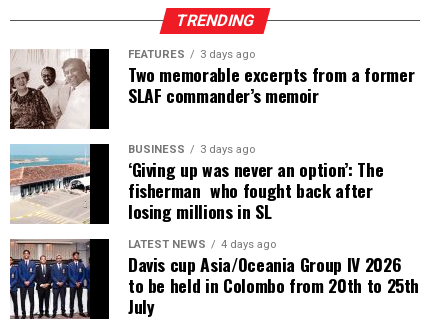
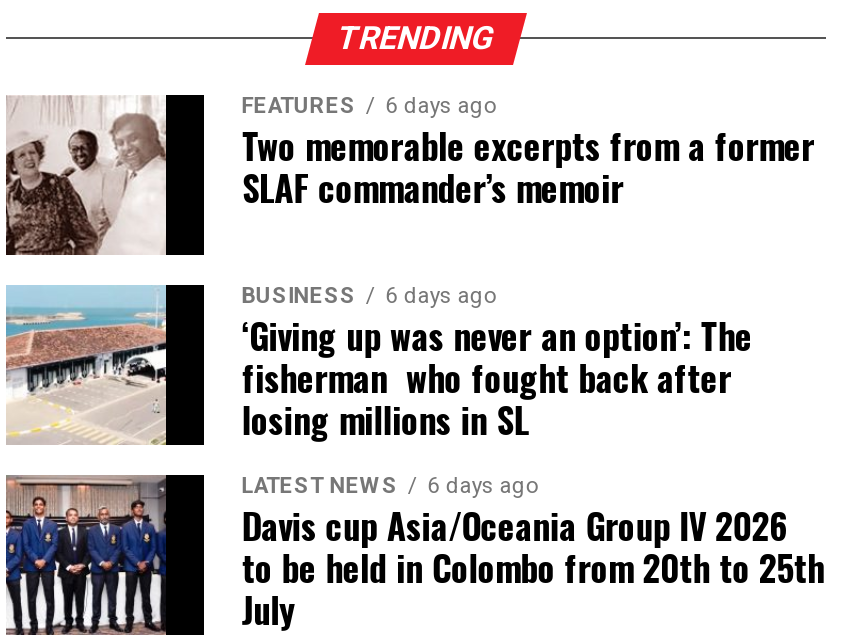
- FEATURES 3 days ago
+ FEATURES 6 days ago

- BUSINESS 3 days ago
+ BUSINESS 6 days ago

- LATEST NEWS 4 days ago
+ LATEST NEWS 6 days ago
